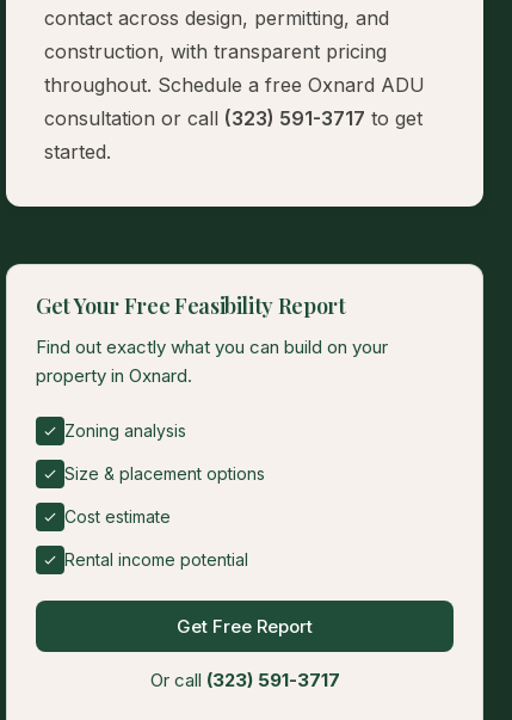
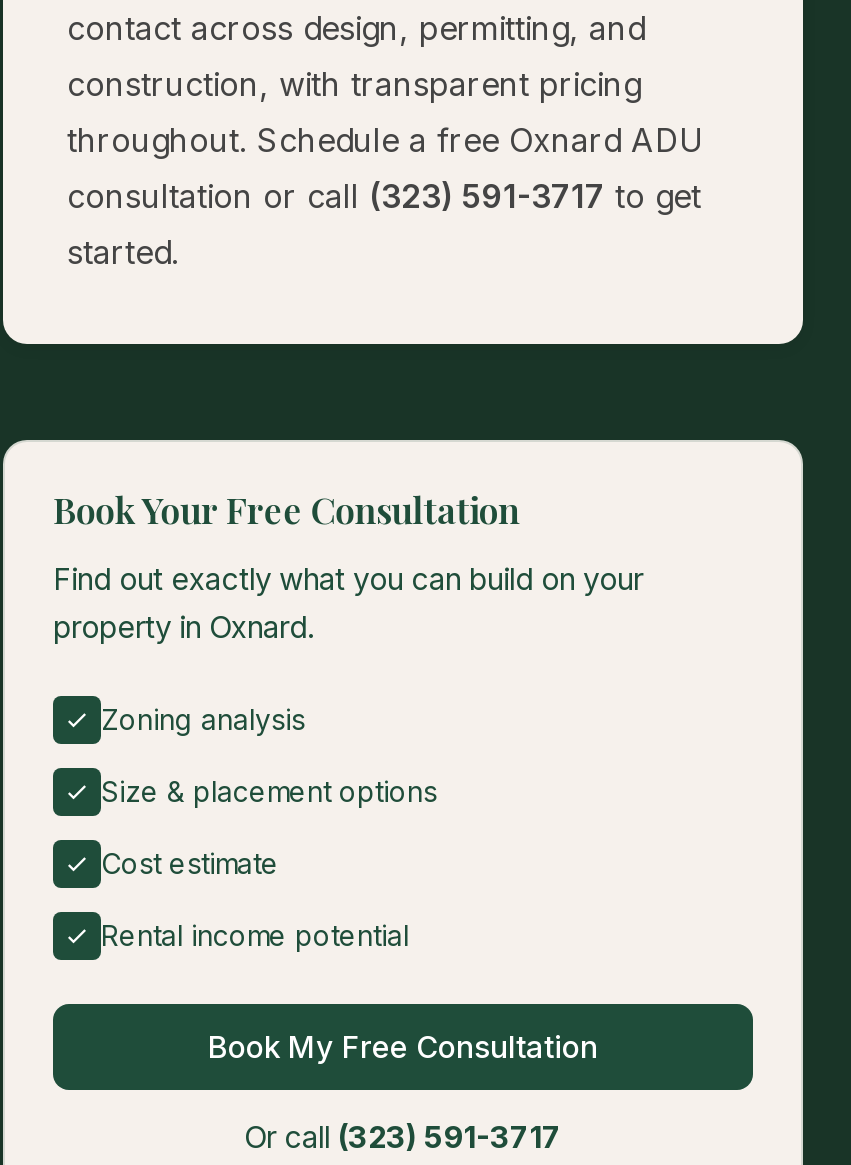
- Get Your Free Feasibility Report
+ Book Your Free Consultation

- Get Free Report
+ Book My Free Consultation
